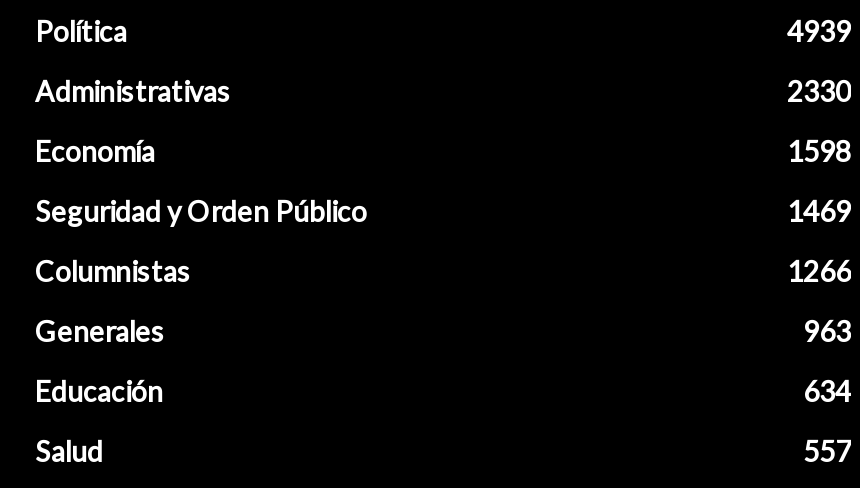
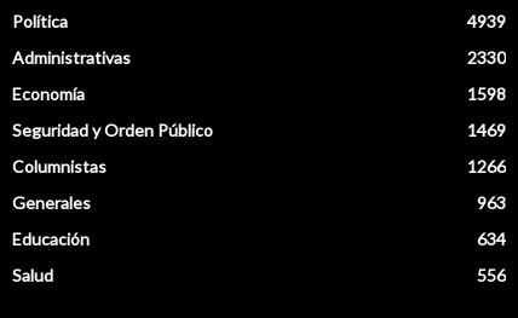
- 557
+ 556
